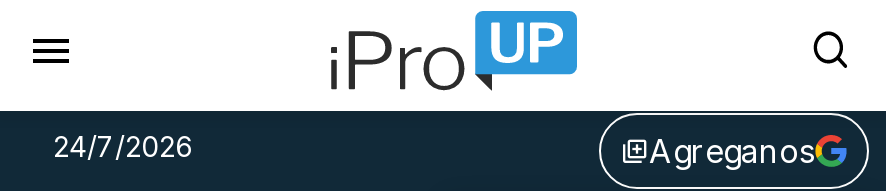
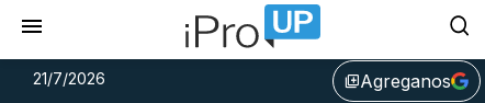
- 24/7/2026
+ 21/7/2026
